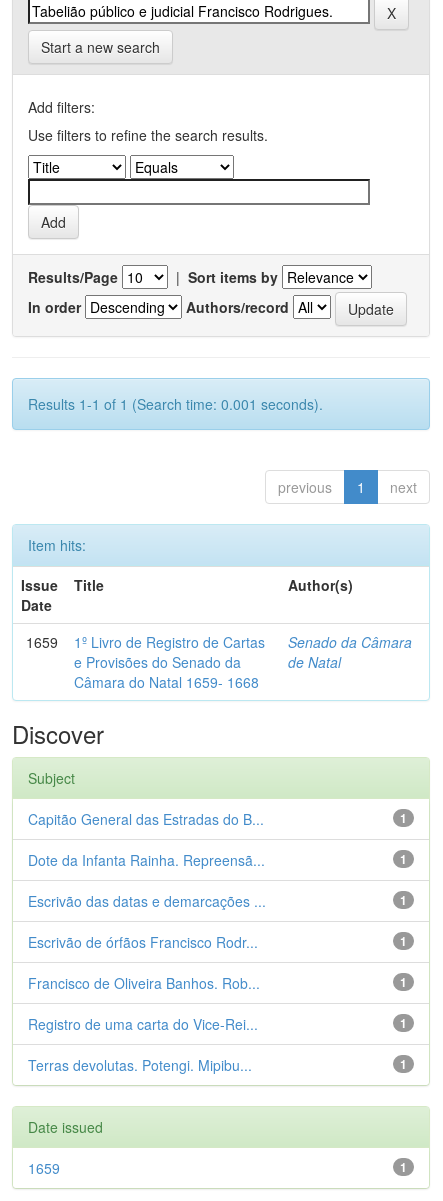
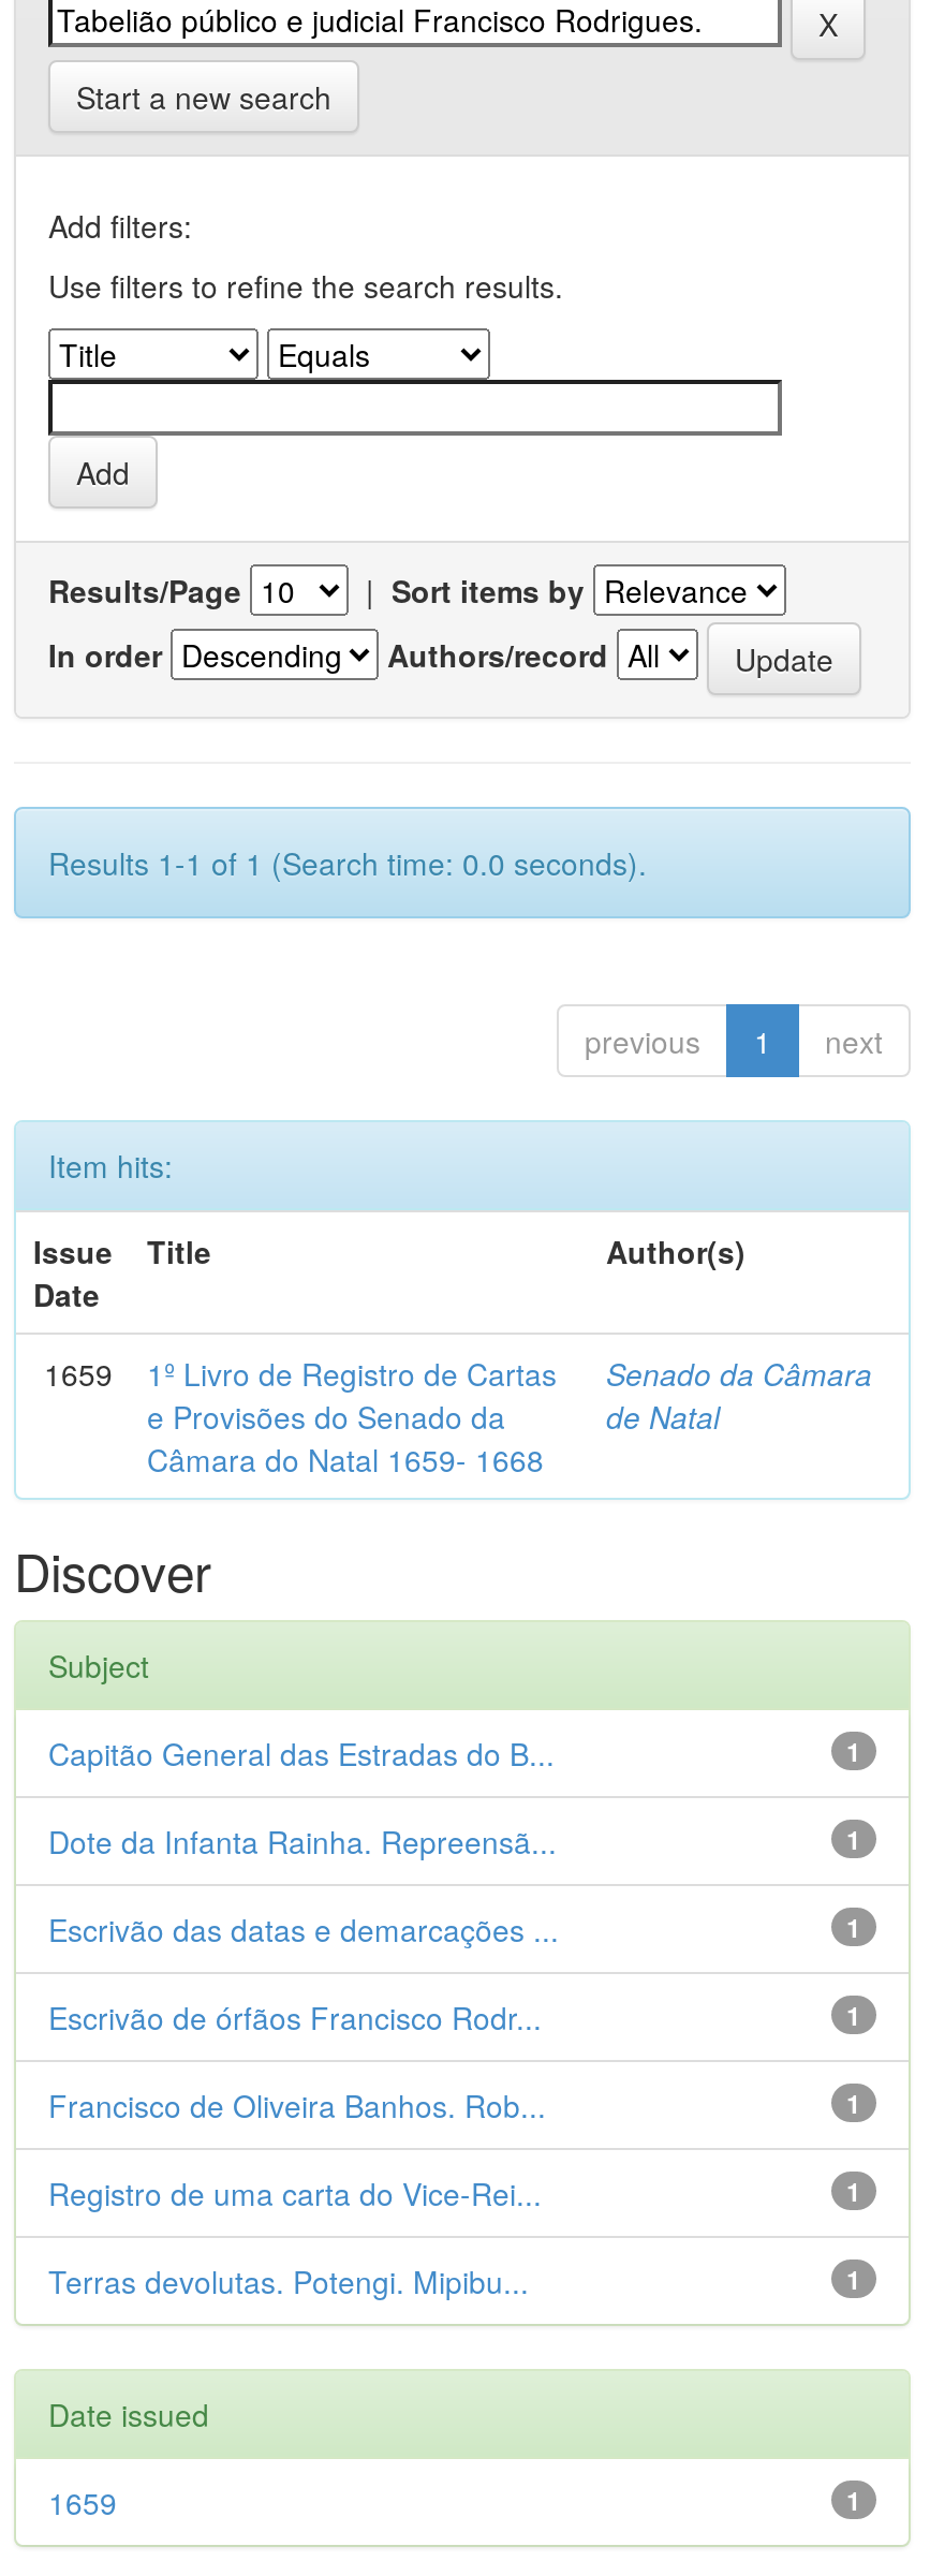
- Results 1-1 of 1 (Search time: 0.001 seconds).
+ Results 1-1 of 1 (Search time: 0.0 seconds).
